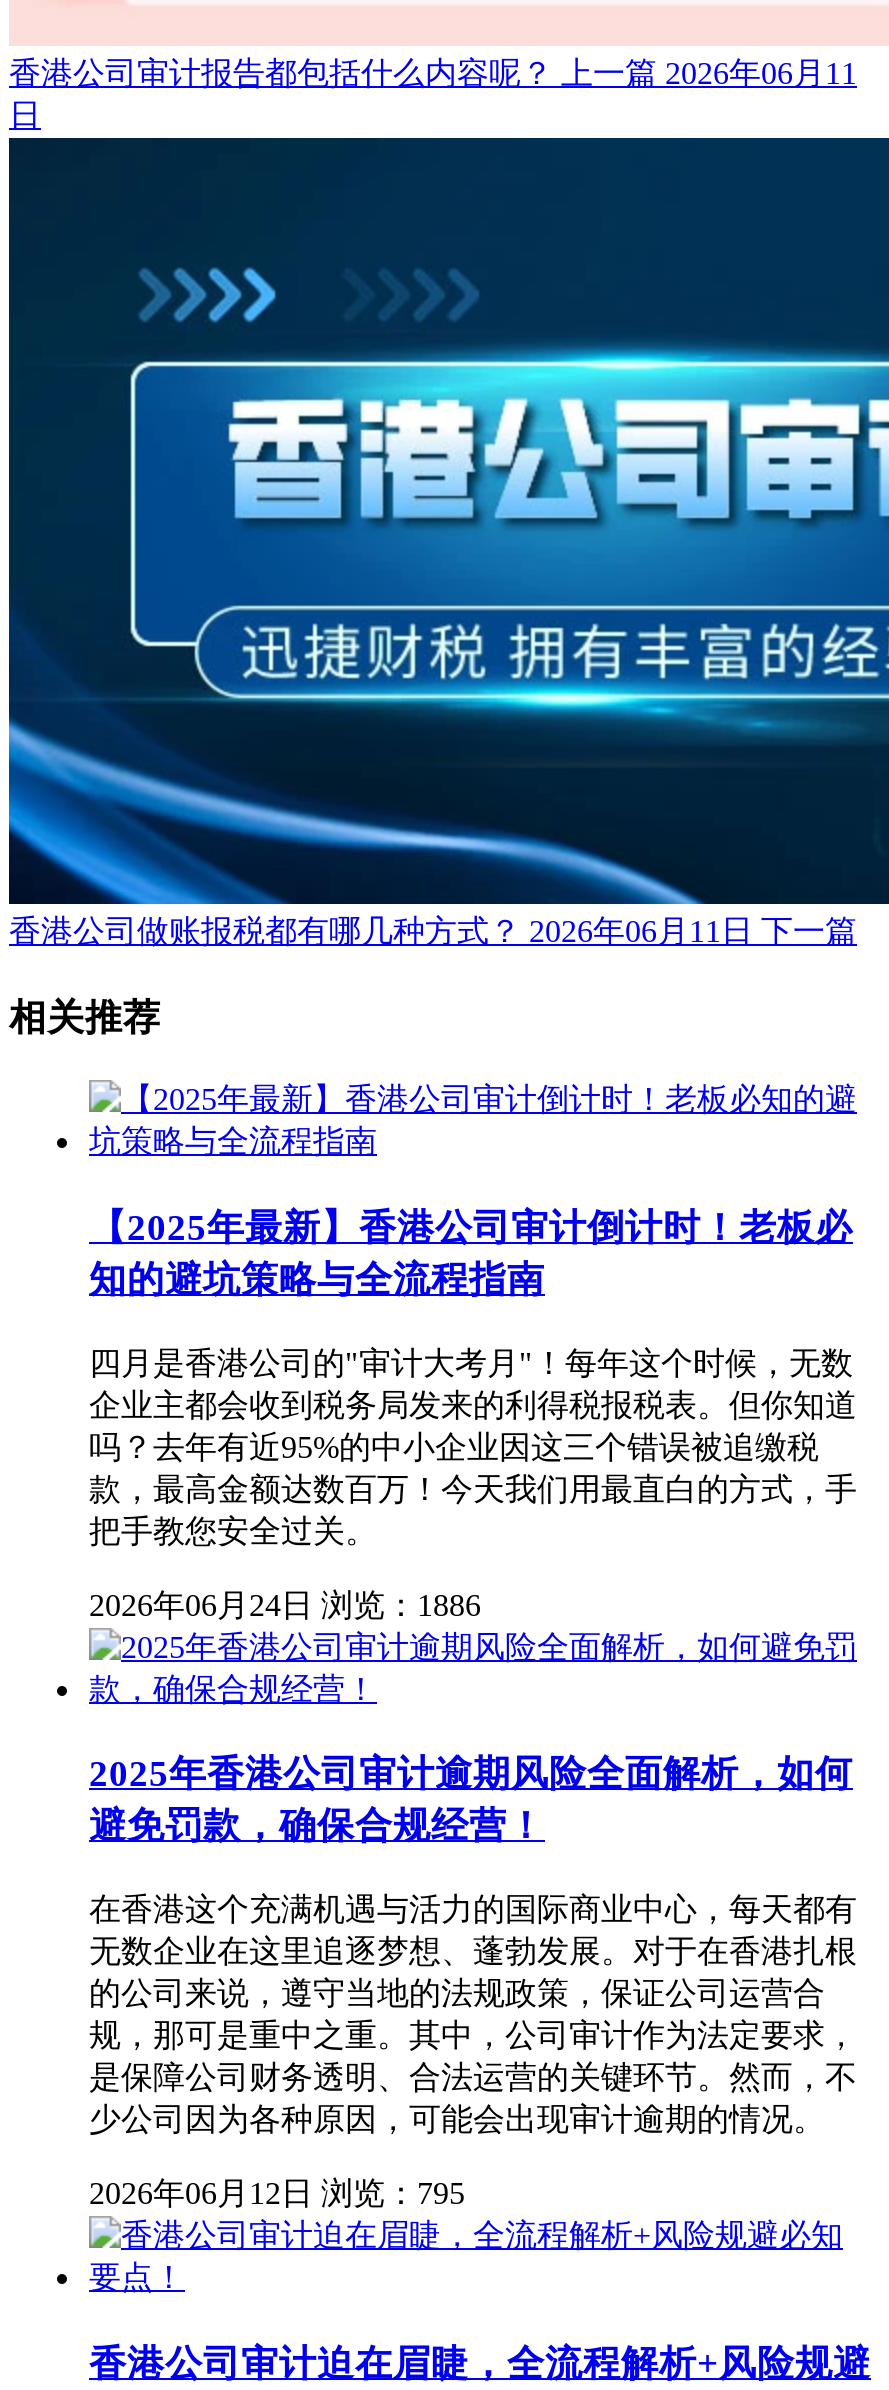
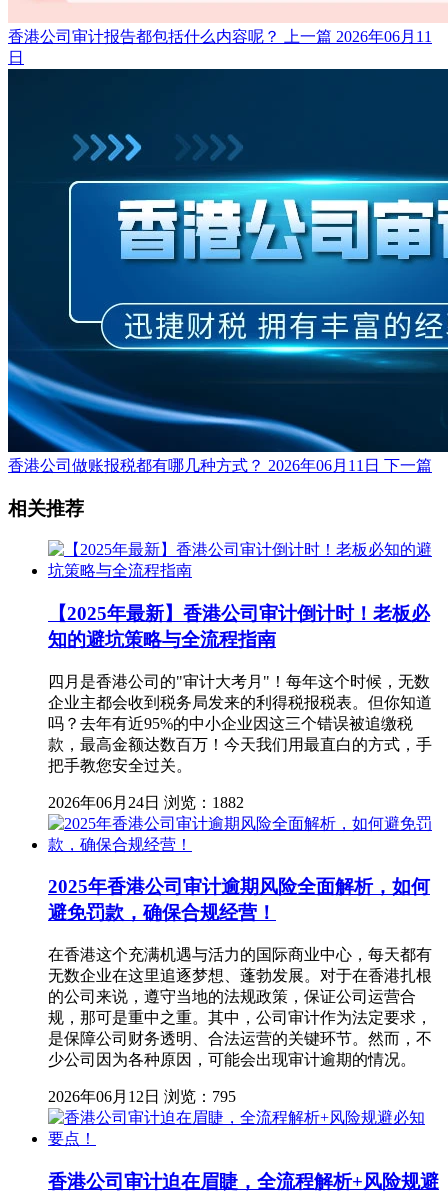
- 2026年06月24日 浏览：1886
+ 2026年06月24日 浏览：1882
